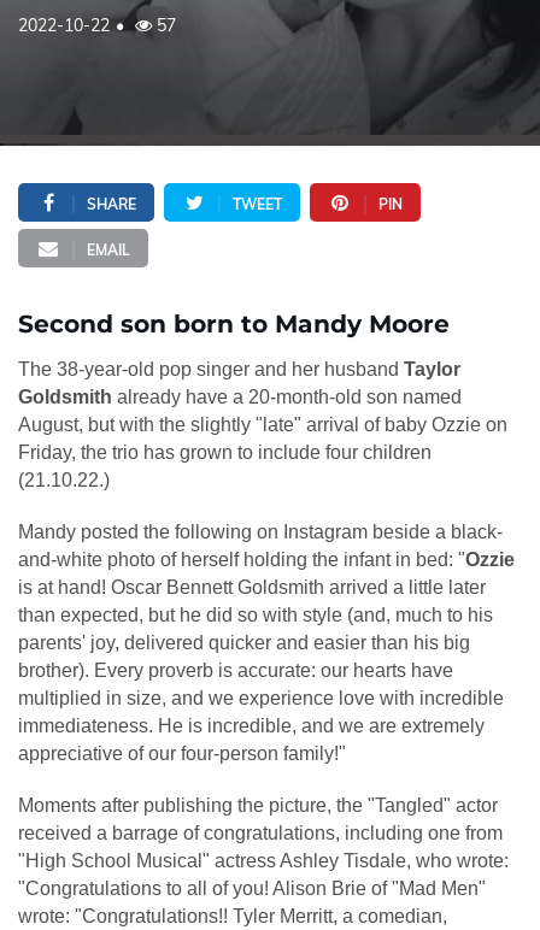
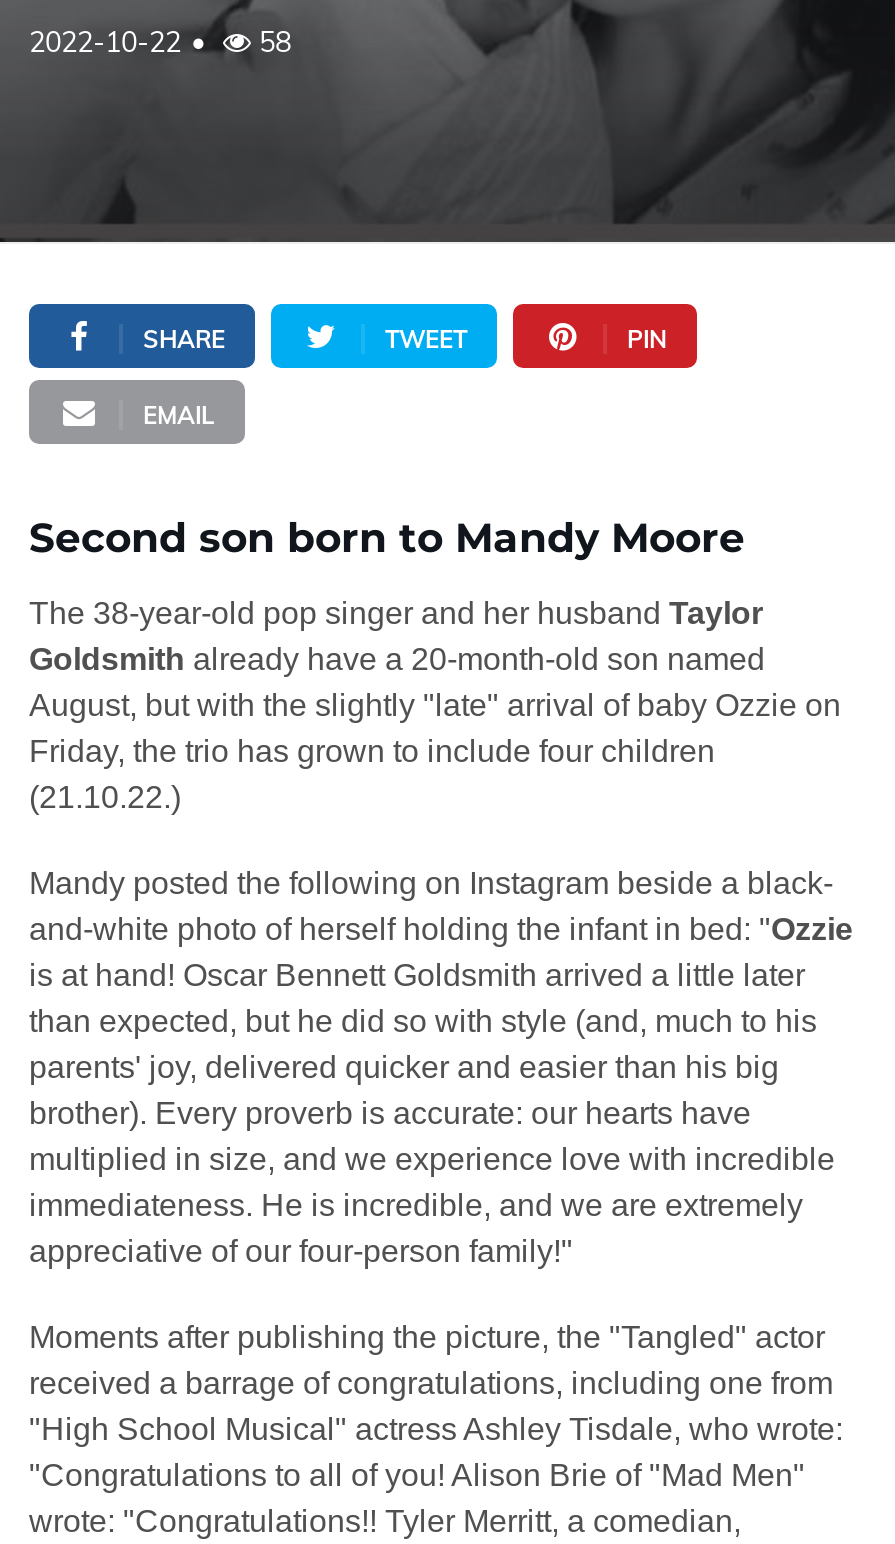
- 2022-10-22 57
+ 2022-10-22 58
